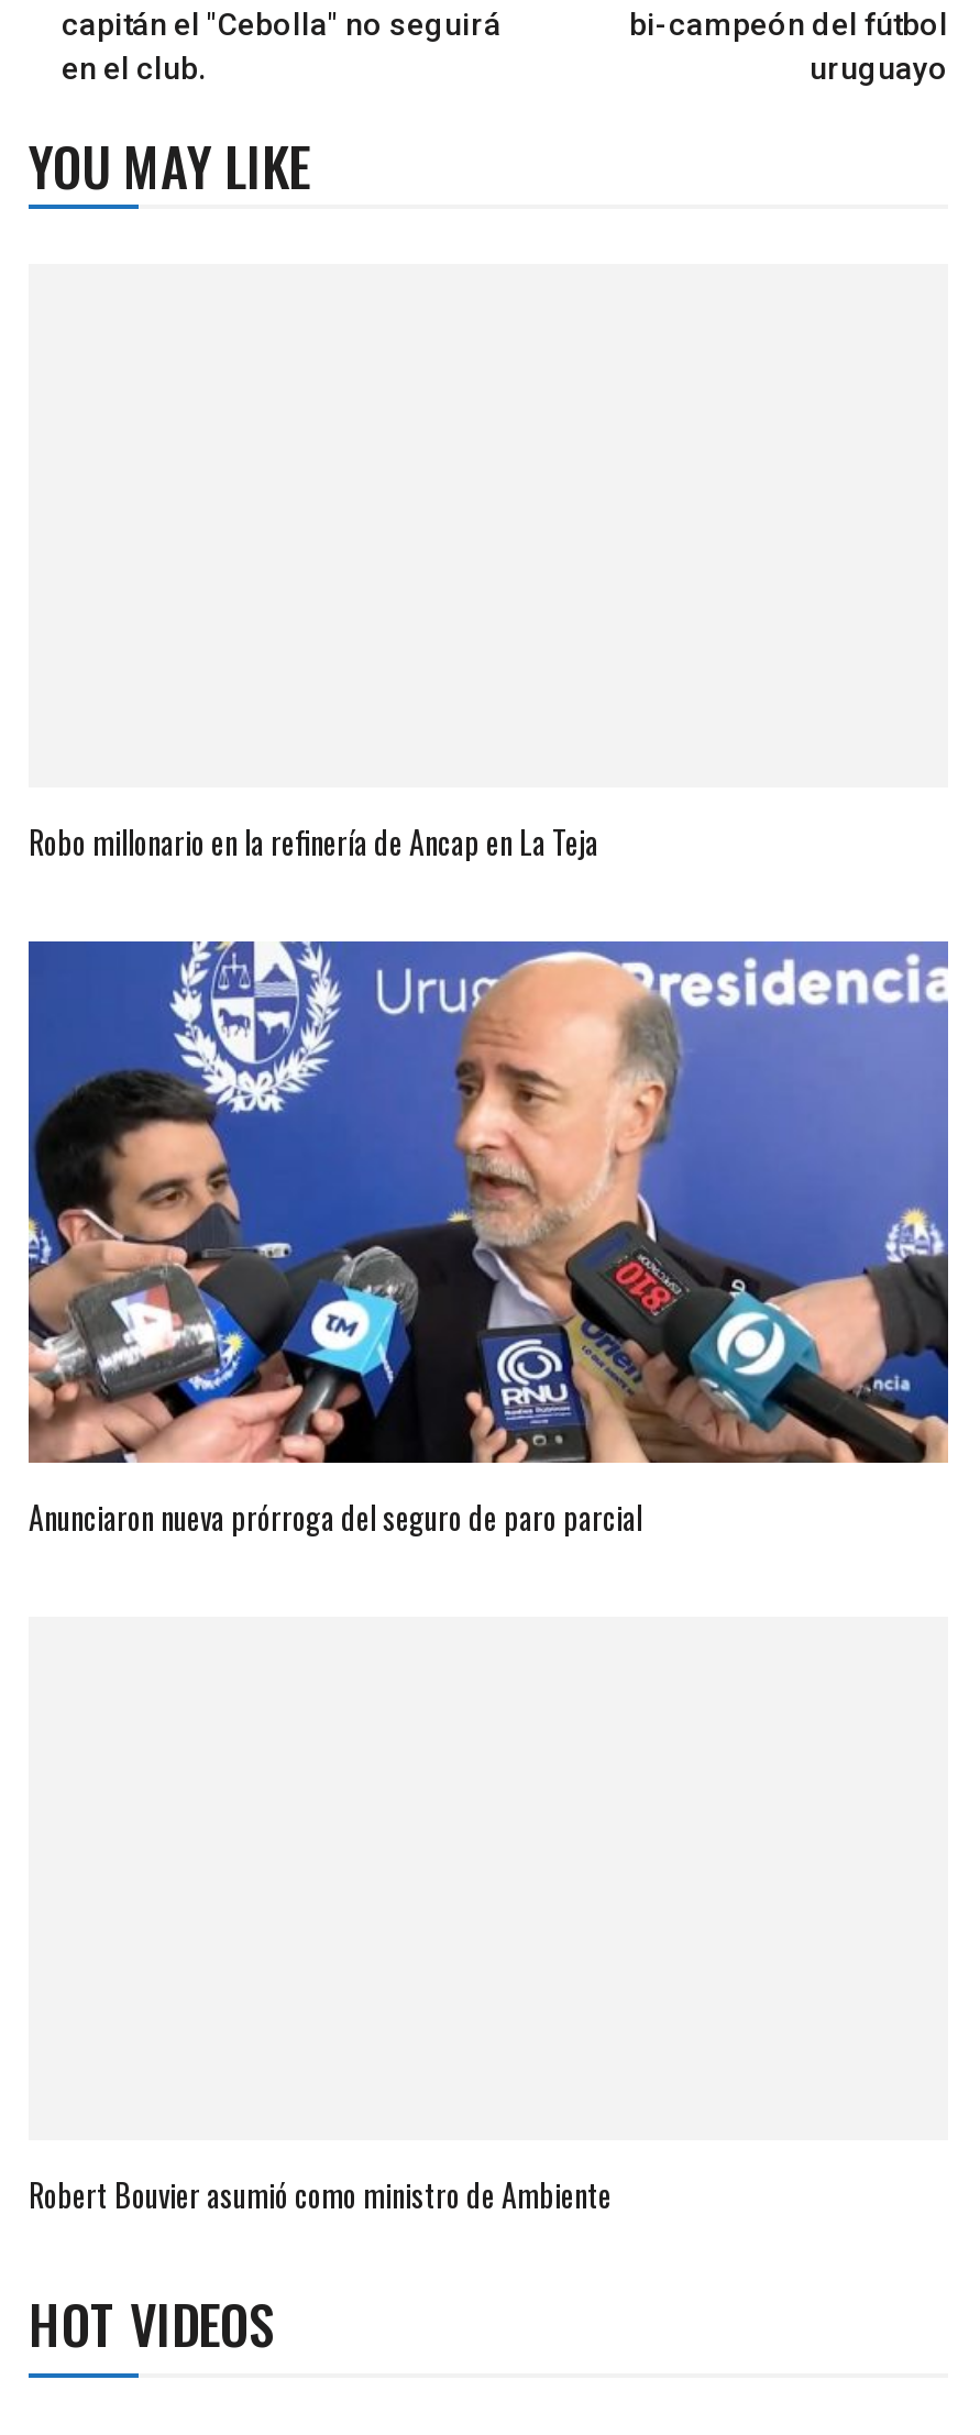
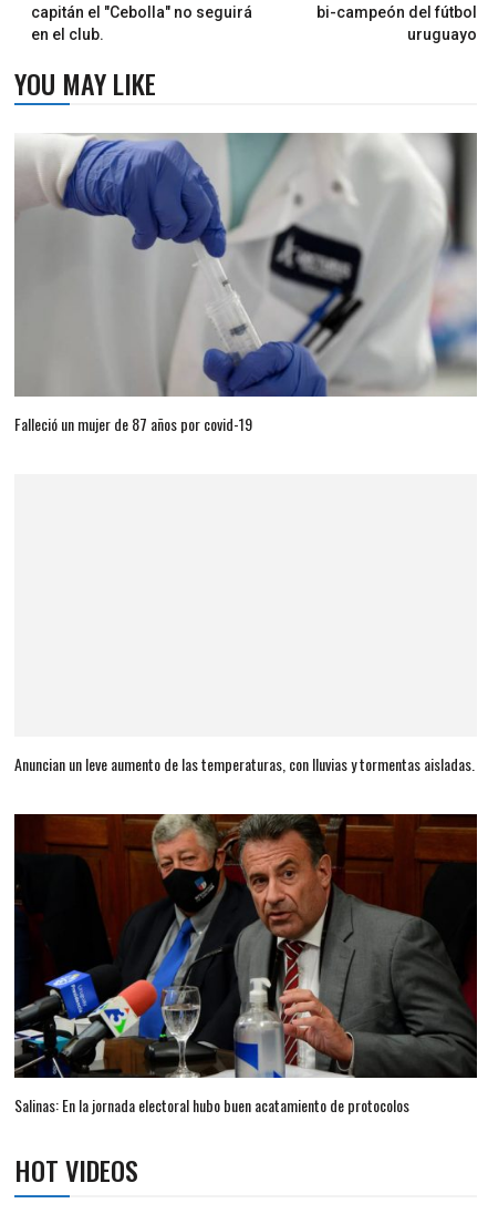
+ [image]

+ [image]

- Robo millonario en la refinería de Ancap en La Teja
+ Falleció un mujer de 87 años por covid-19

- [image]

- Anunciaron nueva prórroga del seguro de paro parcial
+ Anuncian un leve aumento de las temperaturas, con lluvias y tormentas aisladas.

- Robert Bouvier asumió como ministro de Ambiente
+ Salinas: En la jornada electoral hubo buen acatamiento de protocolos
